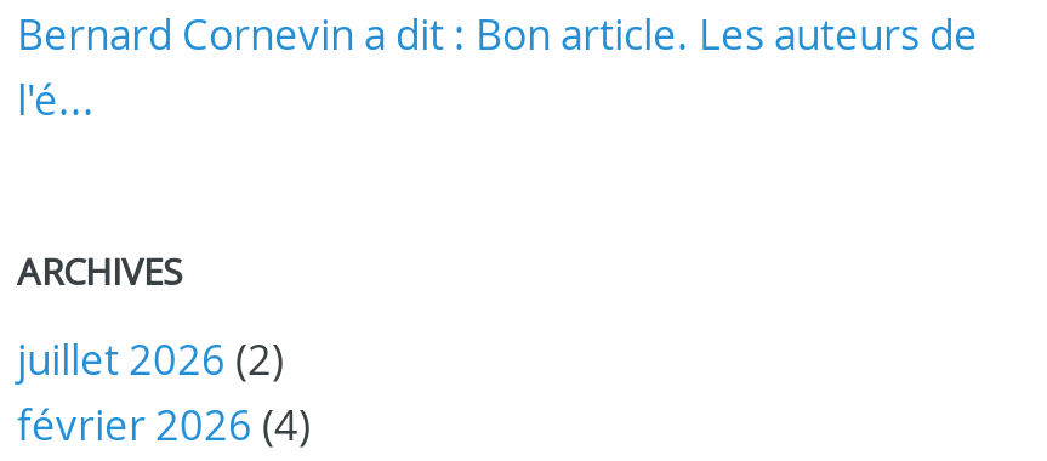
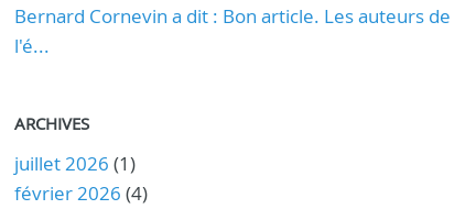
- juillet 2026 (2)
+ juillet 2026 (1)
